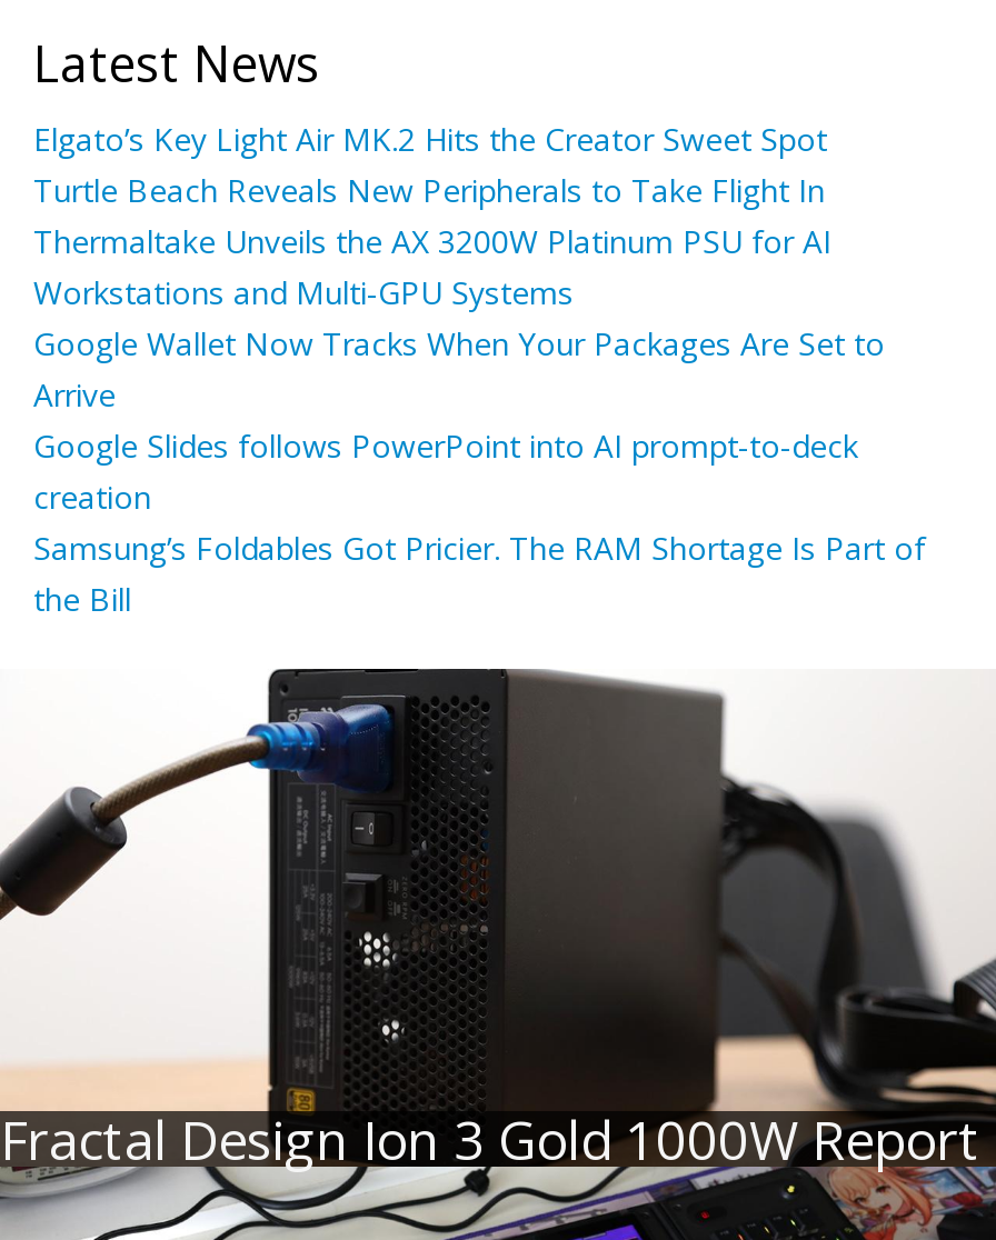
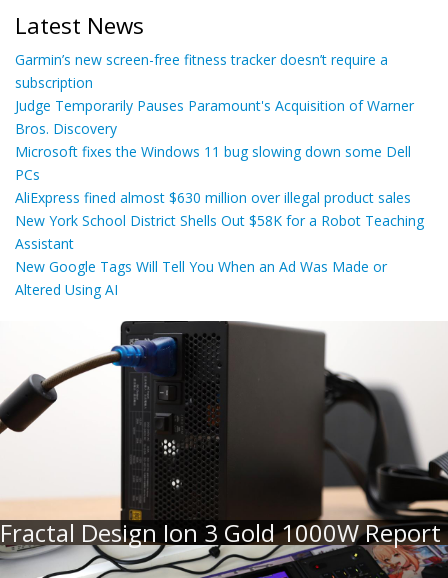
- Elgato’s Key Light Air MK.2 Hits the Creator Sweet Spot
- Turtle Beach Reveals New Peripherals to Take Flight In
- Thermaltake Unveils the AX 3200W Platinum PSU for AI
- Workstations and Multi-GPU Systems
- Google Wallet Now Tracks When Your Packages Are Set to
- Arrive
- Google Slides follows PowerPoint into AI prompt-to-deck
- creation
- Samsung’s Foldables Got Pricier. The RAM Shortage Is Part of
- the Bill
+ Garmin’s new screen-free fitness tracker doesn’t require a
+ subscription
+ Judge Temporarily Pauses Paramount's Acquisition of Warner
+ Bros. Discovery
+ Microsoft fixes the Windows 11 bug slowing down some Dell
+ PCs
+ AliExpress fined almost $630 million over illegal product sales
+ New York School District Shells Out $58K for a Robot Teaching
+ Assistant
+ New Google Tags Will Tell You When an Ad Was Made or
+ Altered Using AI
